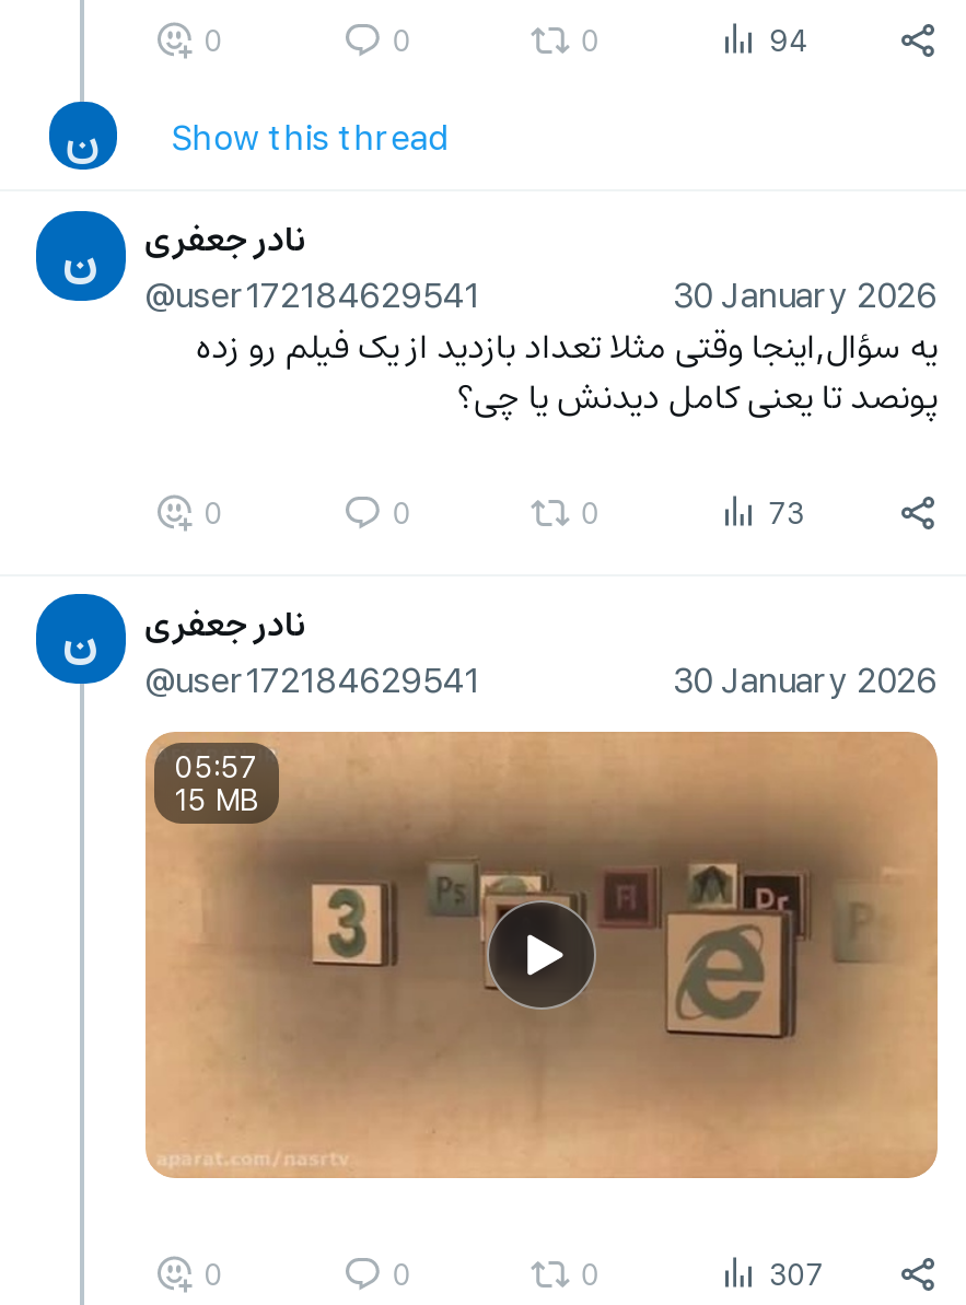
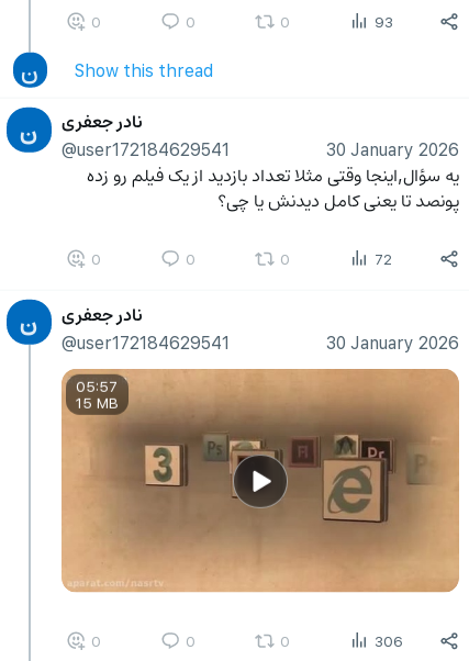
- 94
+ 93

- 73
+ 72

- 307
+ 306
